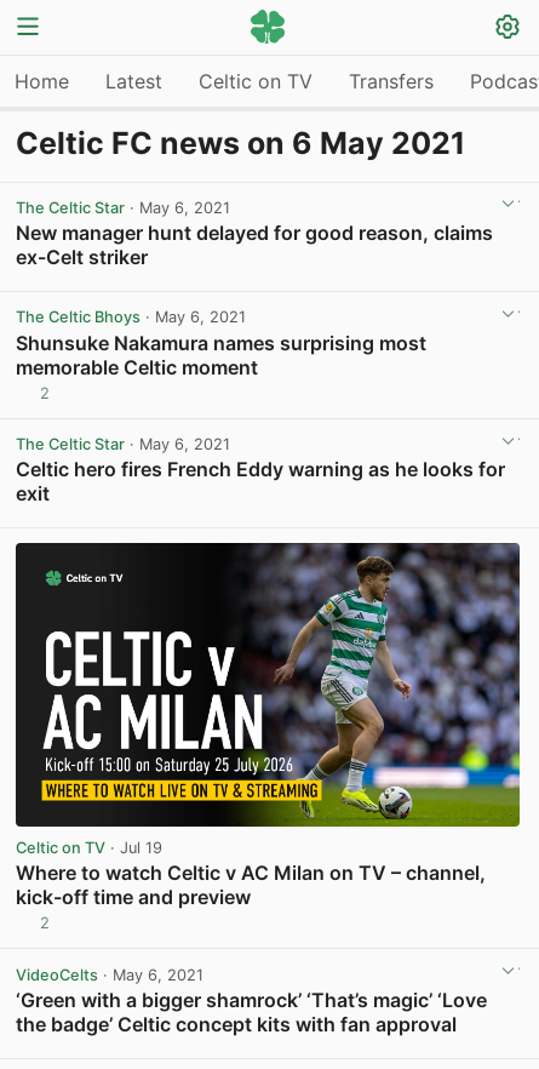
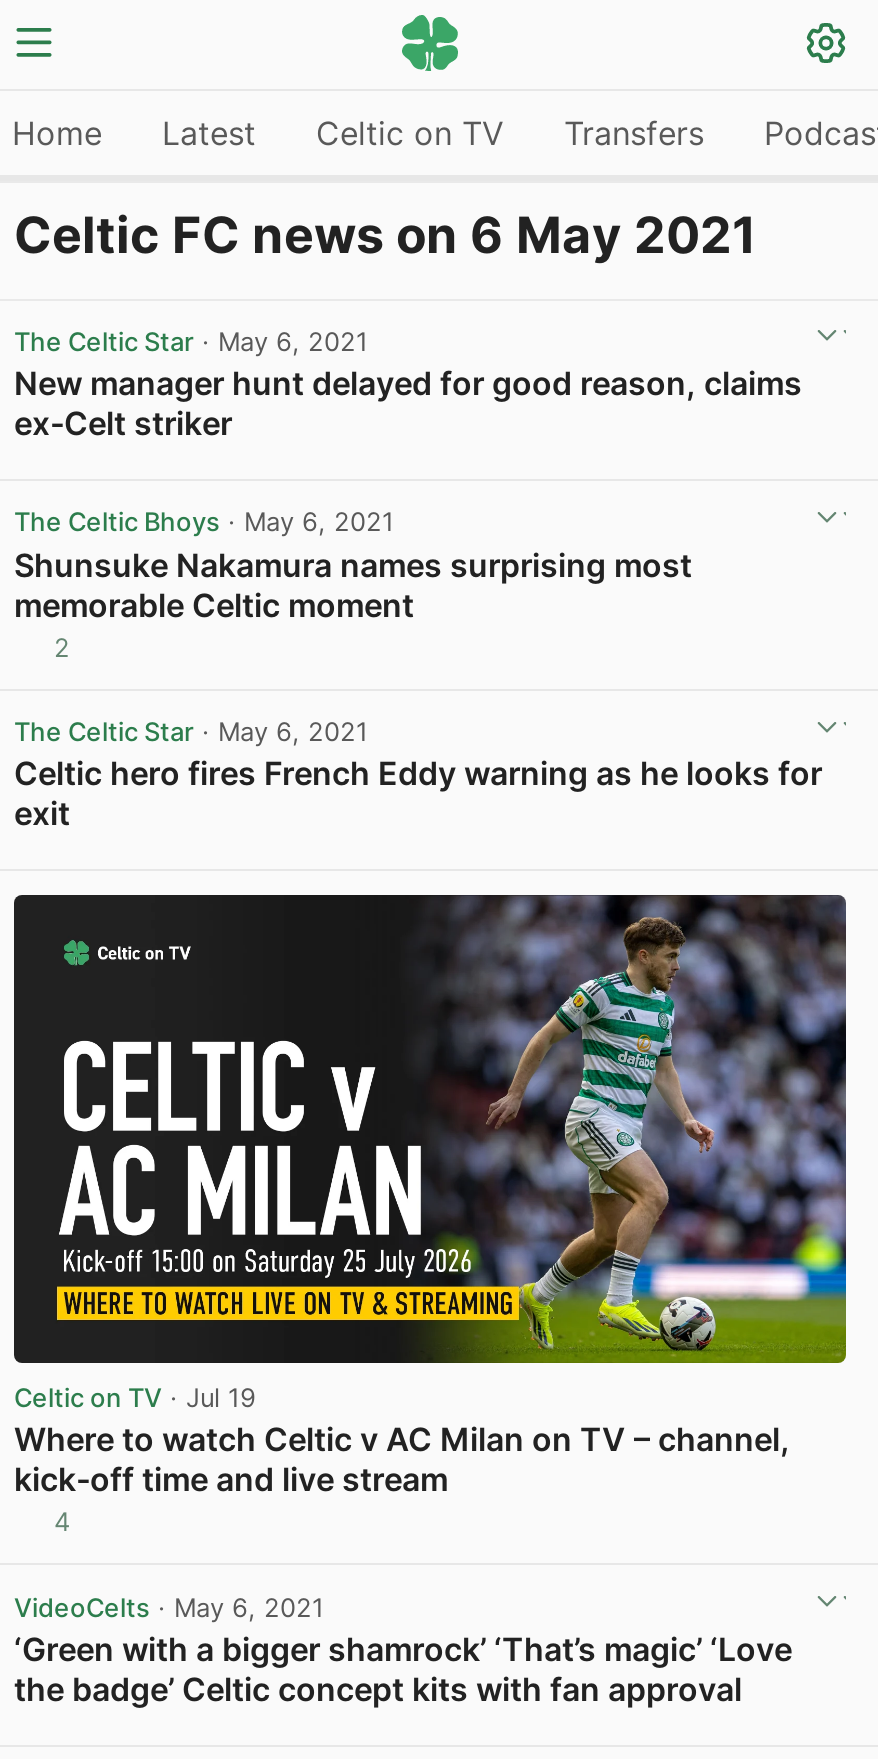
- [image]
+ [image]

- kick-off time and preview
- 2
+ kick-off time and live stream
+ 4
